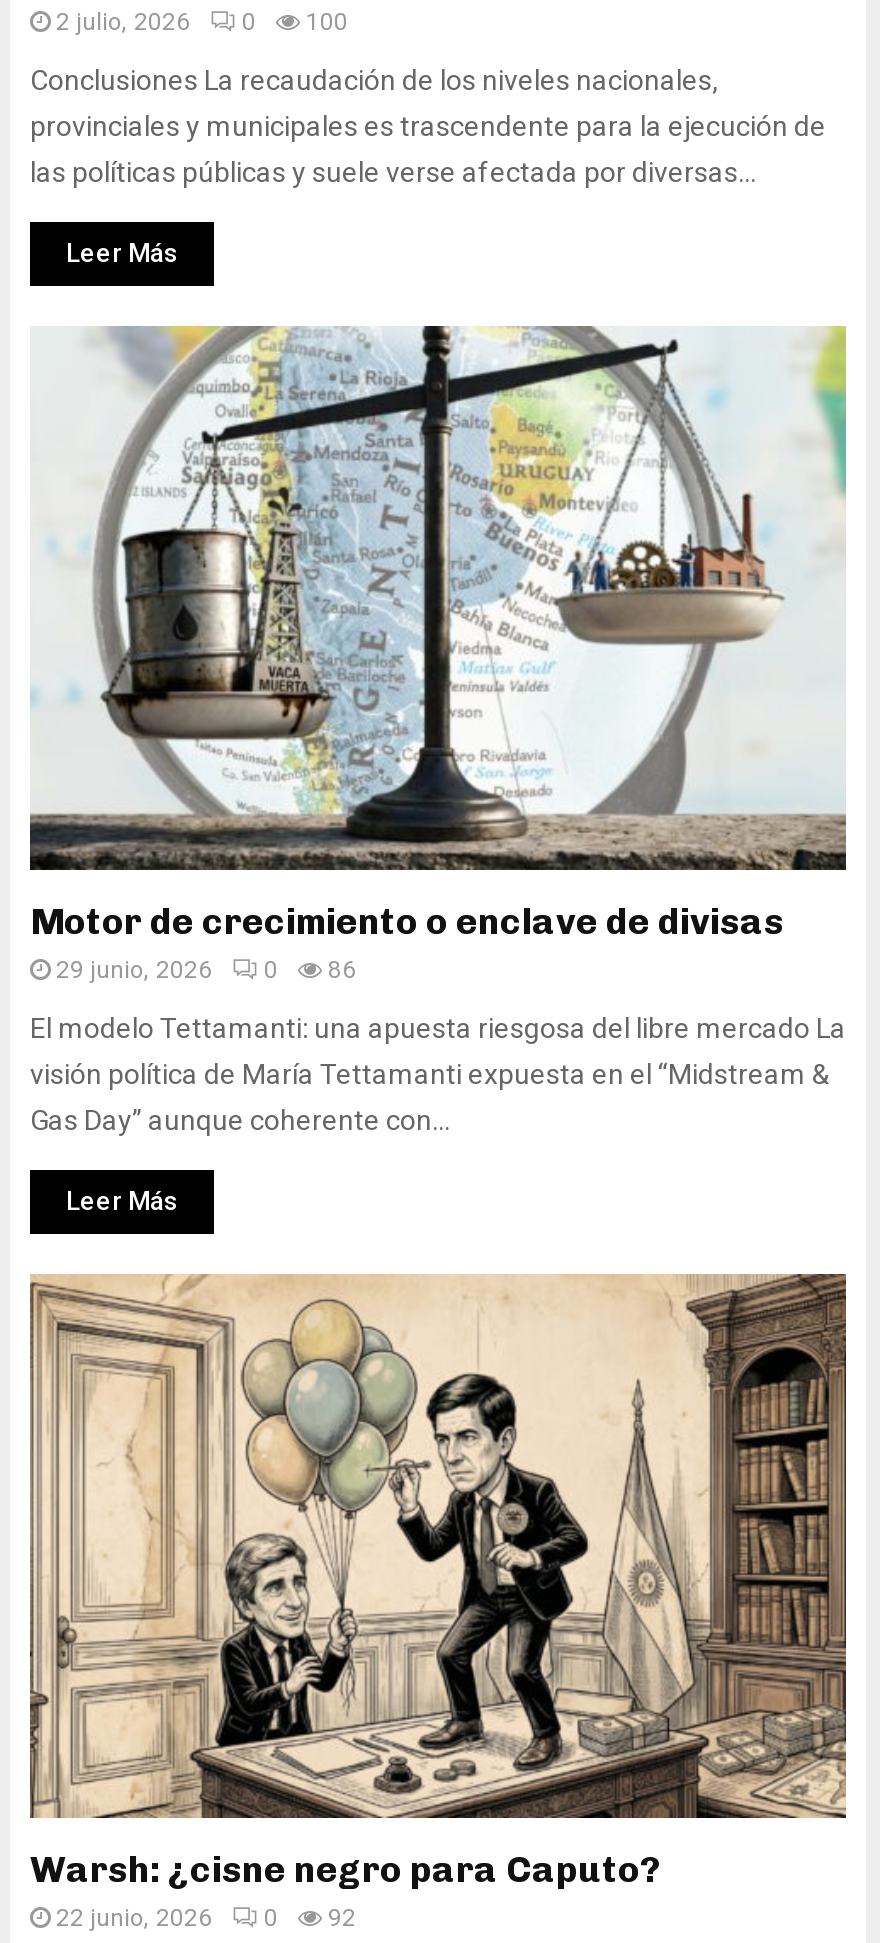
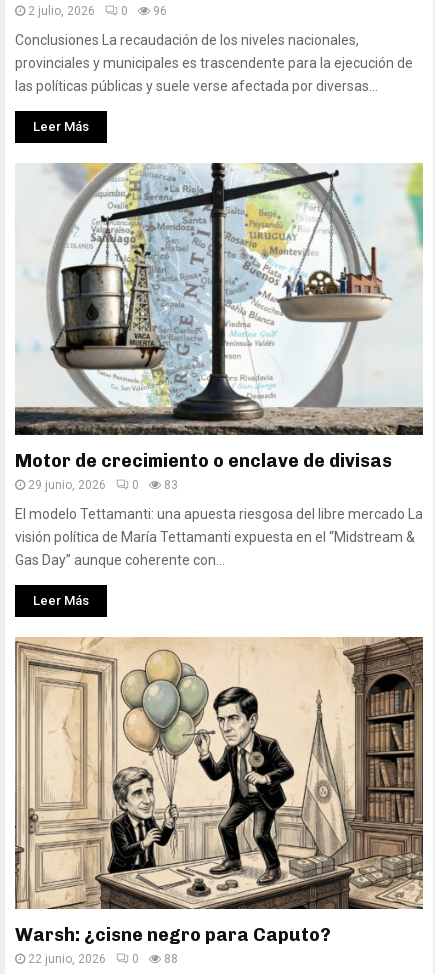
- 2 julio, 2026 0 100
+ 2 julio, 2026 0 96

- 29 junio, 2026 0 86
+ 29 junio, 2026 0 83

- 22 junio, 2026 0 92
+ 22 junio, 2026 0 88
